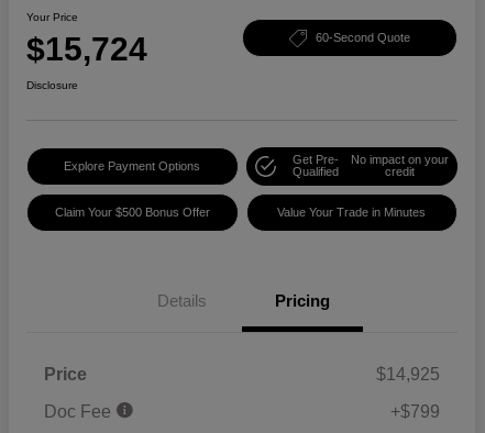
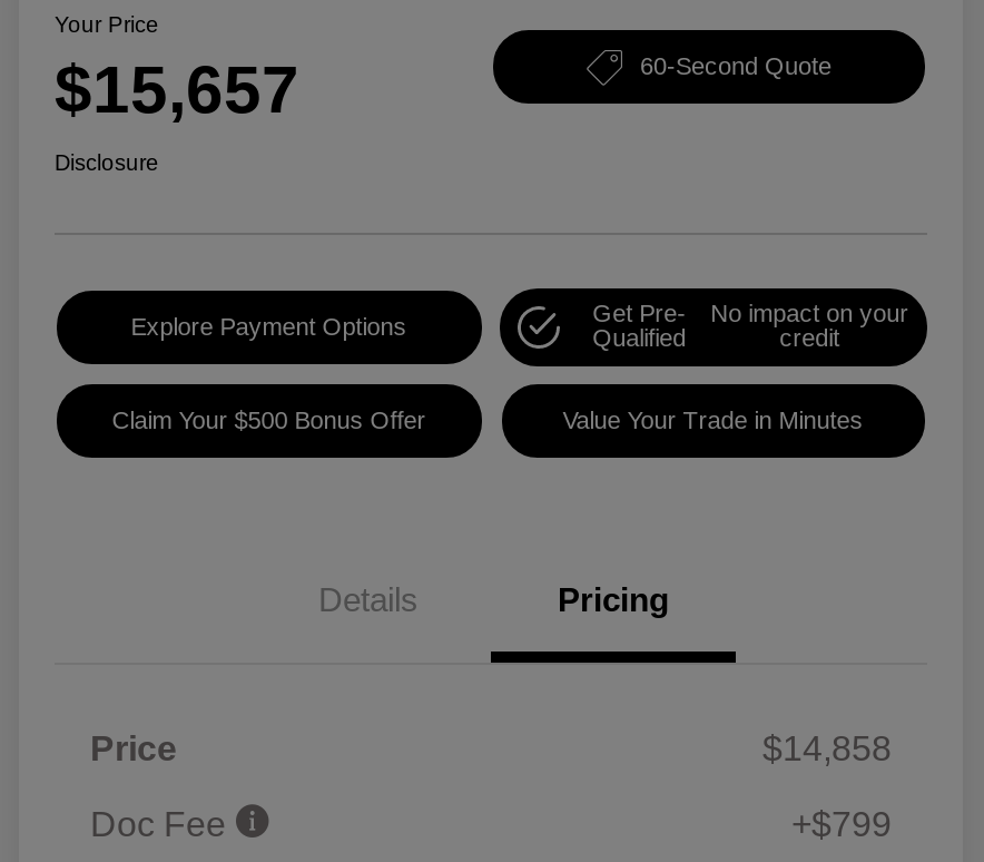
- $15,724
+ $15,657

- $14,925
+ $14,858
